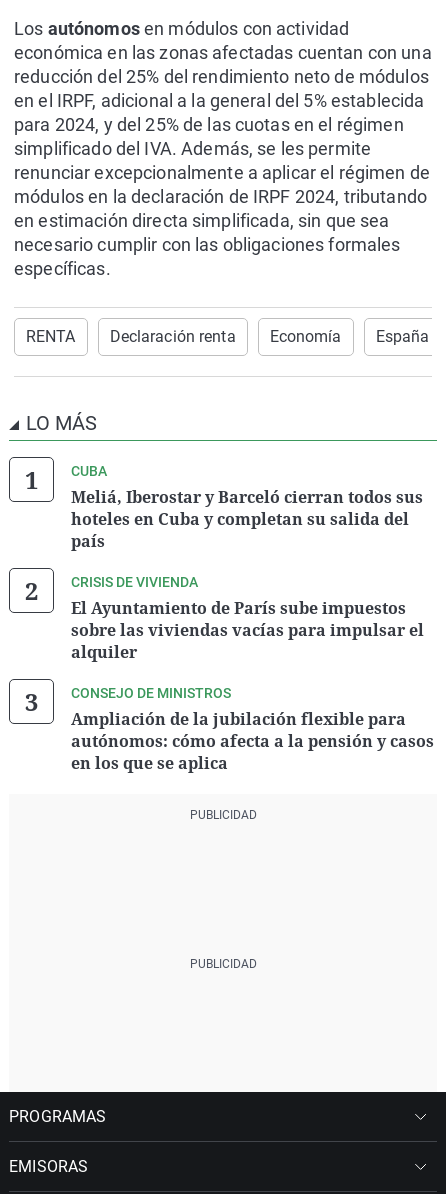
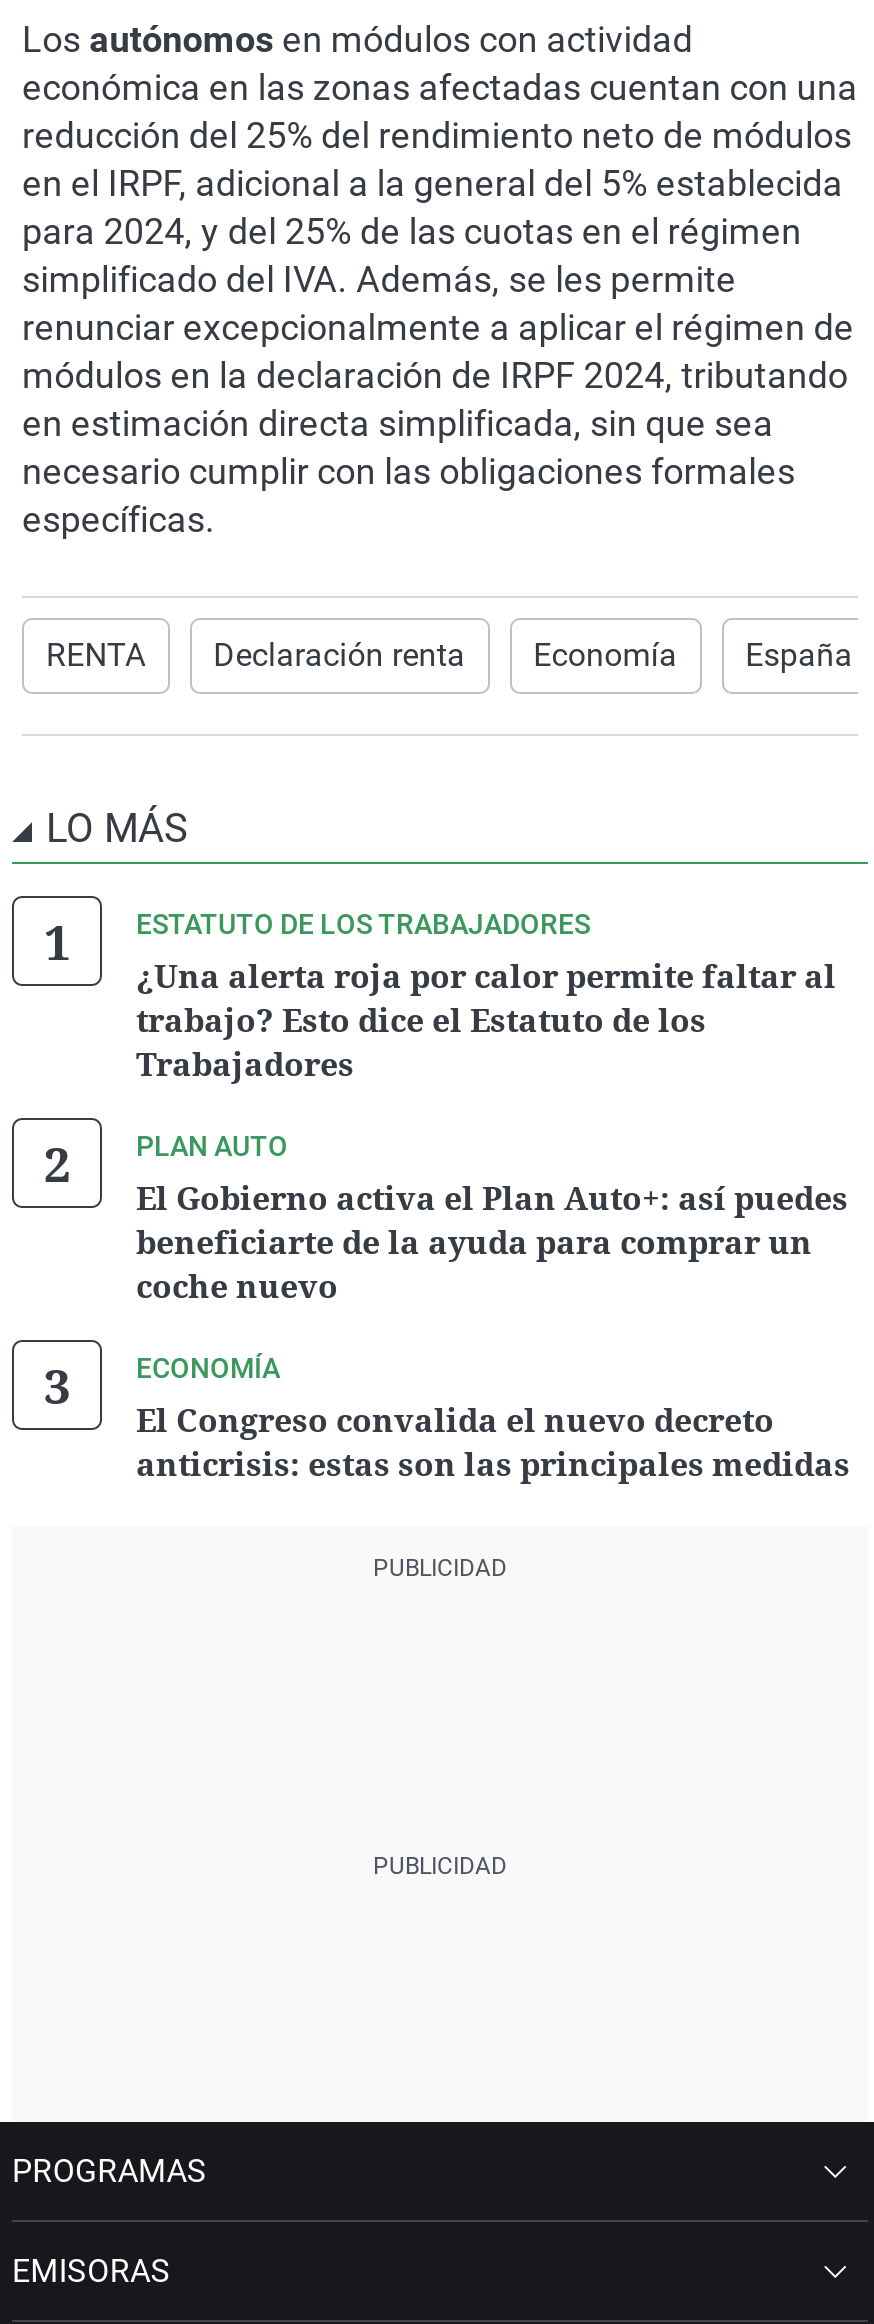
- CUBA
- Meliá, Iberostar y Barceló cierran todos sus
- hoteles en Cuba y completan su salida del
- país
+ ESTATUTO DE LOS TRABAJADORES
+ ¿Una alerta roja por calor permite faltar al
+ trabajo? Esto dice el Estatuto de los
+ Trabajadores

- CRISIS DE VIVIENDA
- El Ayuntamiento de París sube impuestos
- sobre las viviendas vacías para impulsar el
- alquiler
+ PLAN AUTO
+ El Gobierno activa el Plan Auto+: así puedes
+ beneficiarte de la ayuda para comprar un
+ coche nuevo

- CONSEJO DE MINISTROS
- Ampliación de la jubilación flexible para
- autónomos: cómo afecta a la pensión y casos
- en los que se aplica
+ ECONOMÍA
+ El Congreso convalida el nuevo decreto
+ anticrisis: estas son las principales medidas
